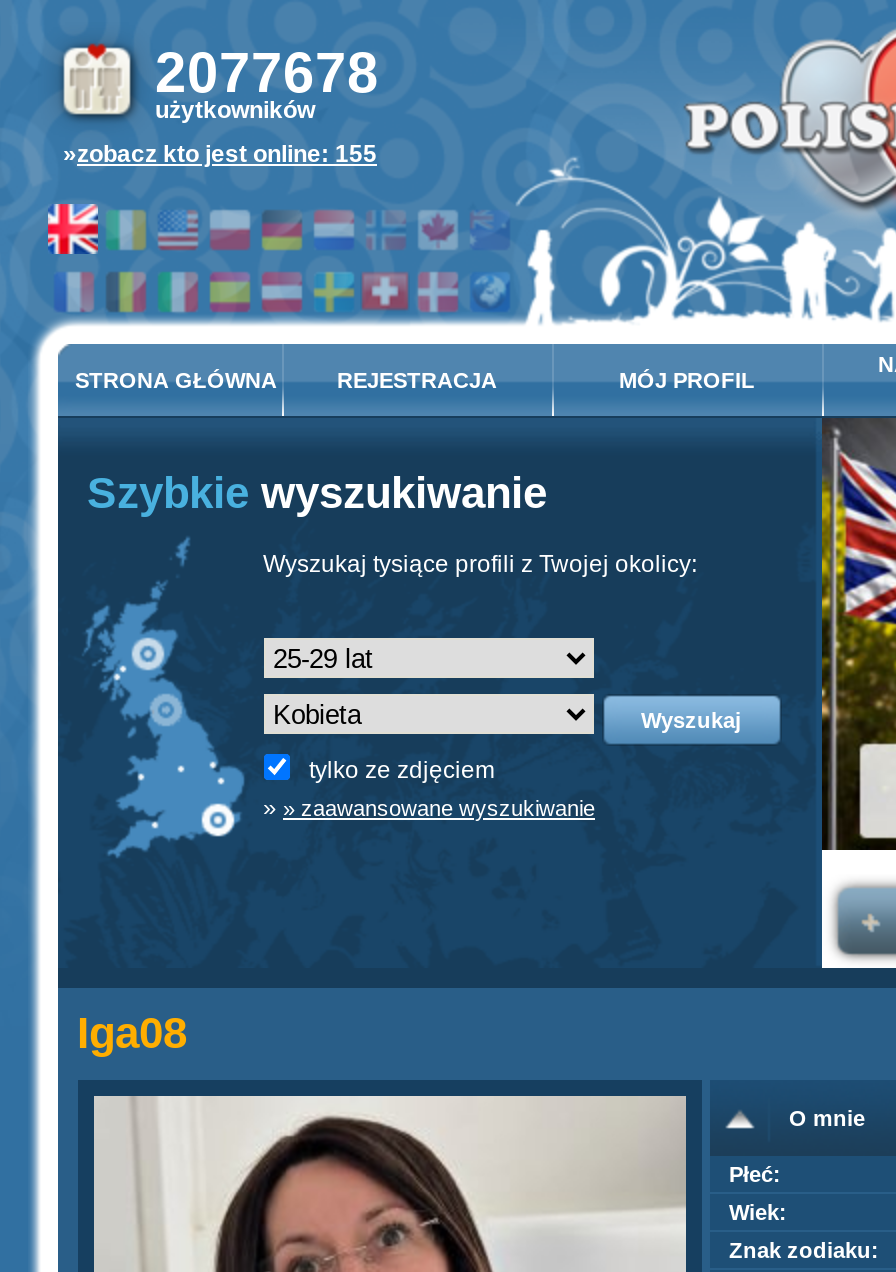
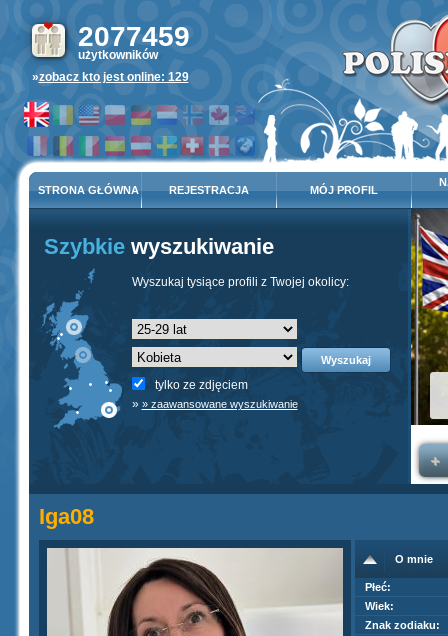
- 2077678
+ 2077459

- »zobacz kto jest online: 155
+ »zobacz kto jest online: 129
